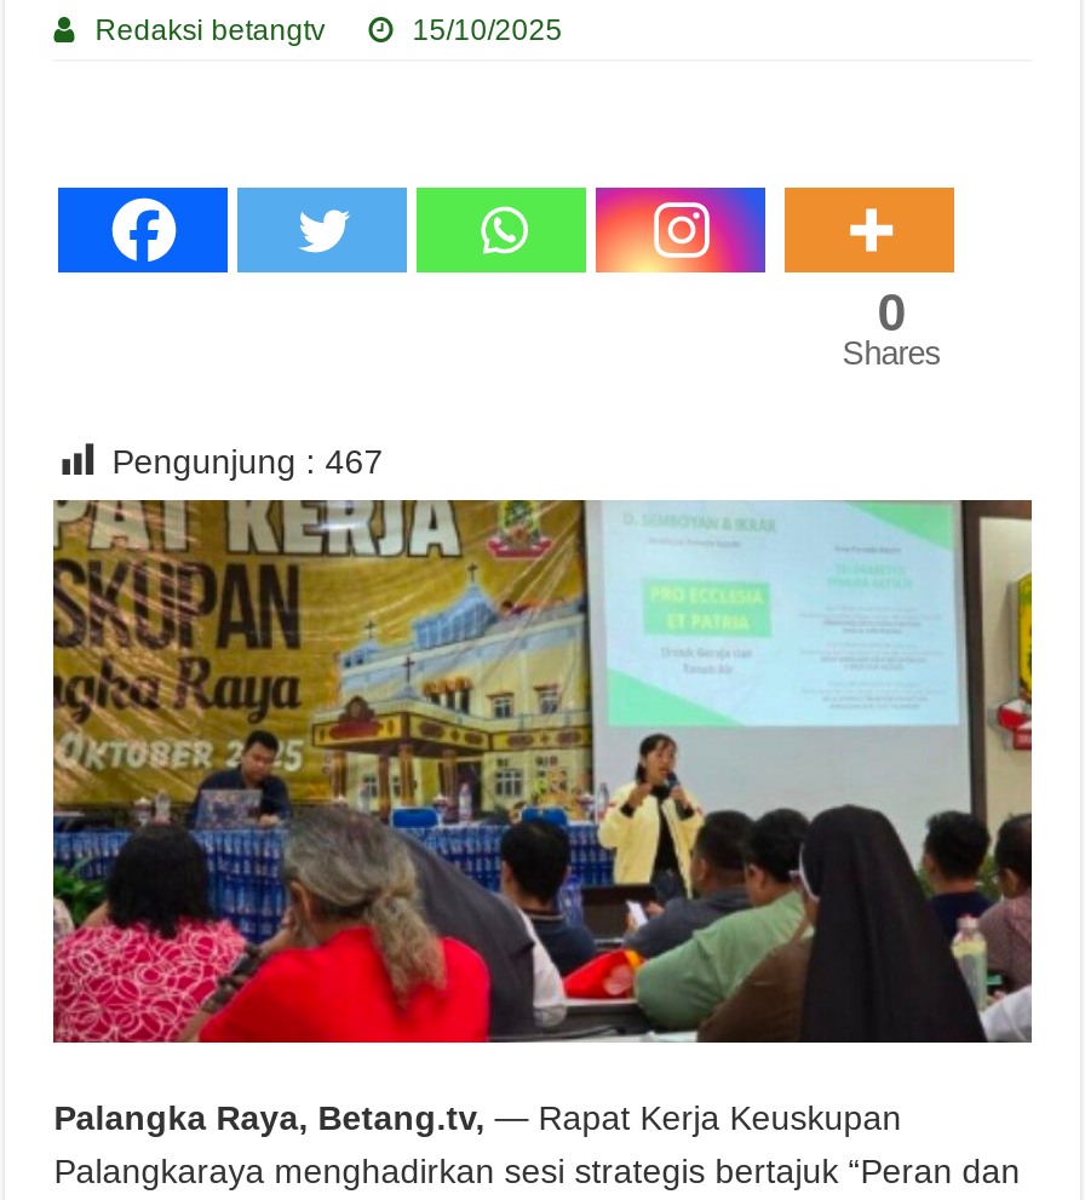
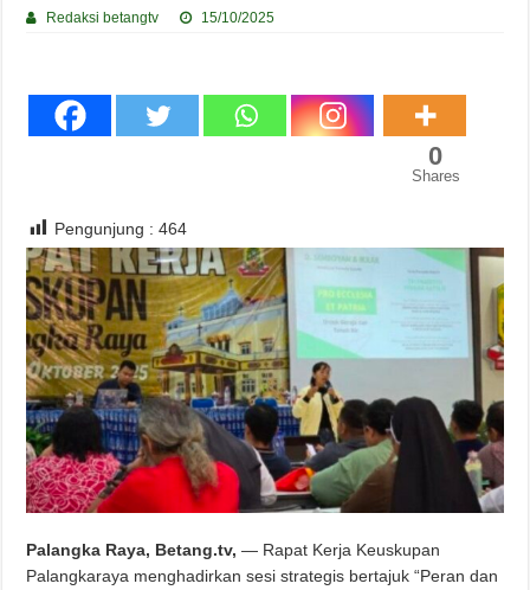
- Pengunjung : 467
+ Pengunjung : 464
